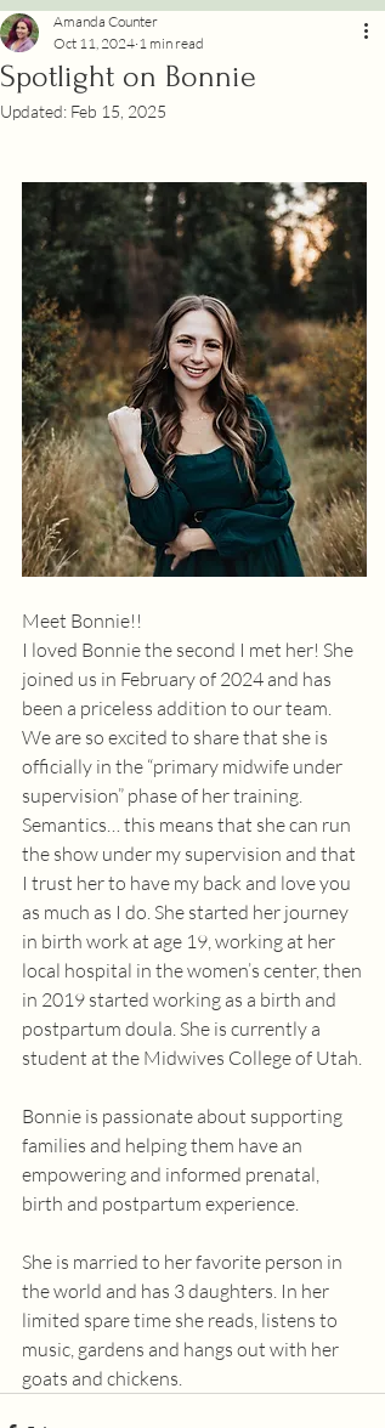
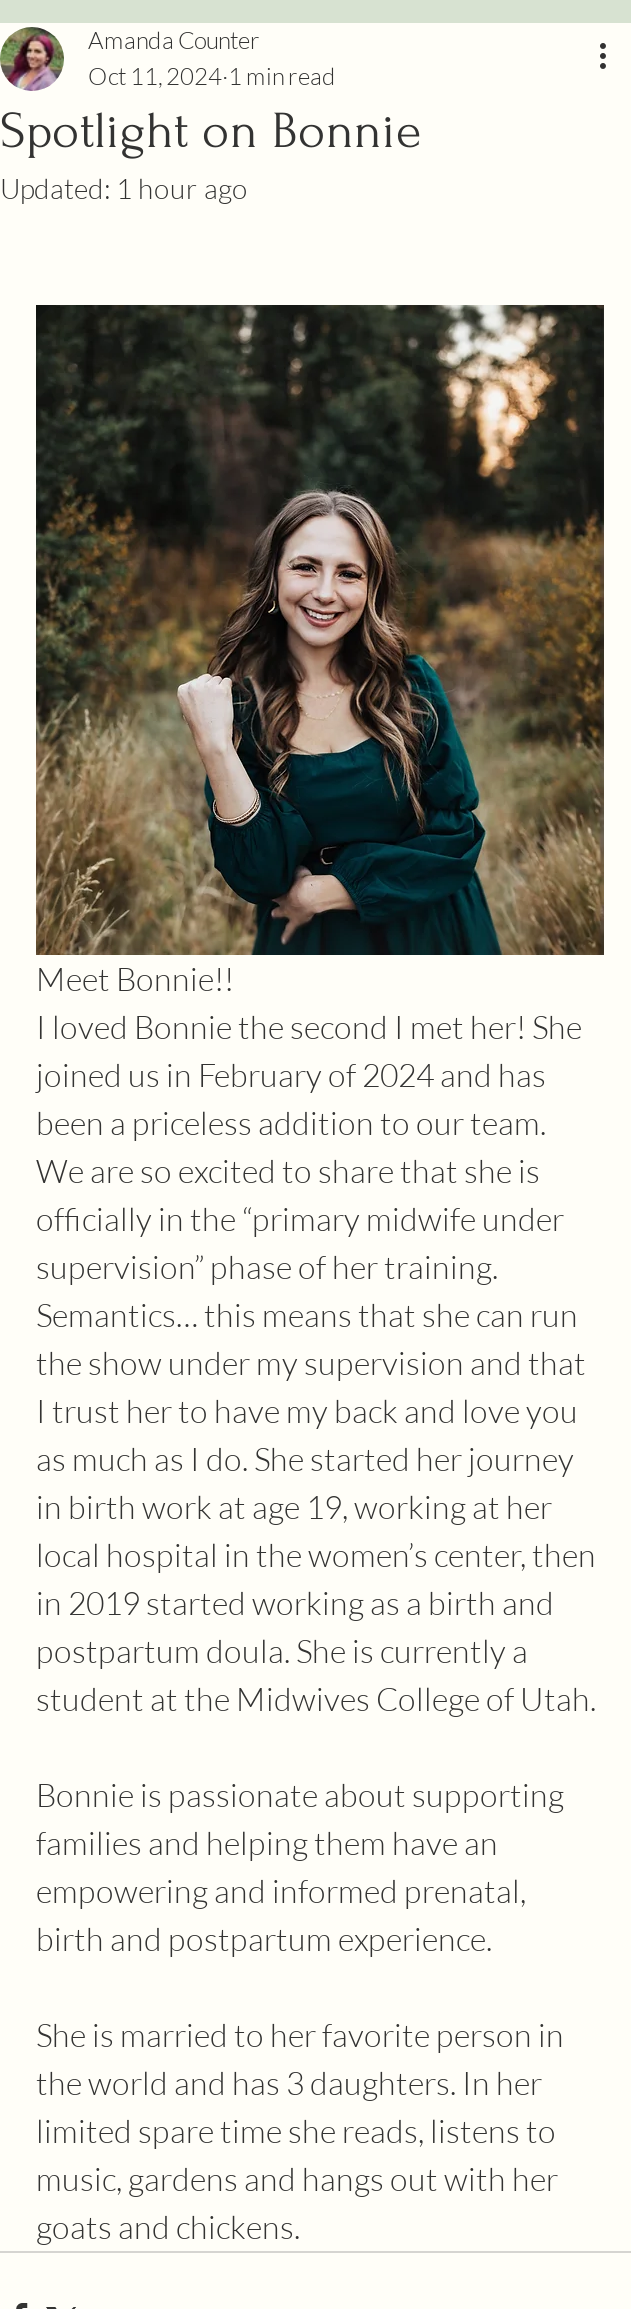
- Updated: Feb 15, 2025
+ Updated: 1 hour ago
